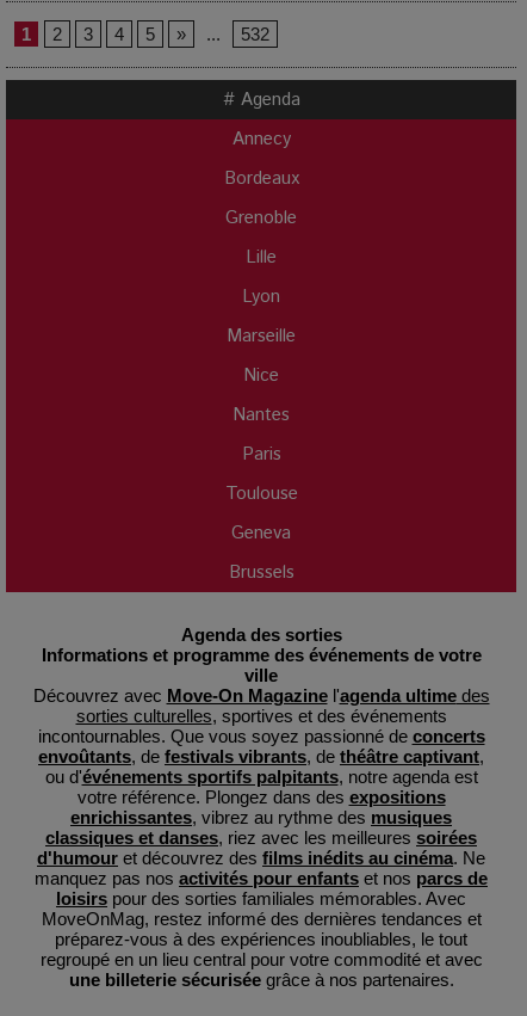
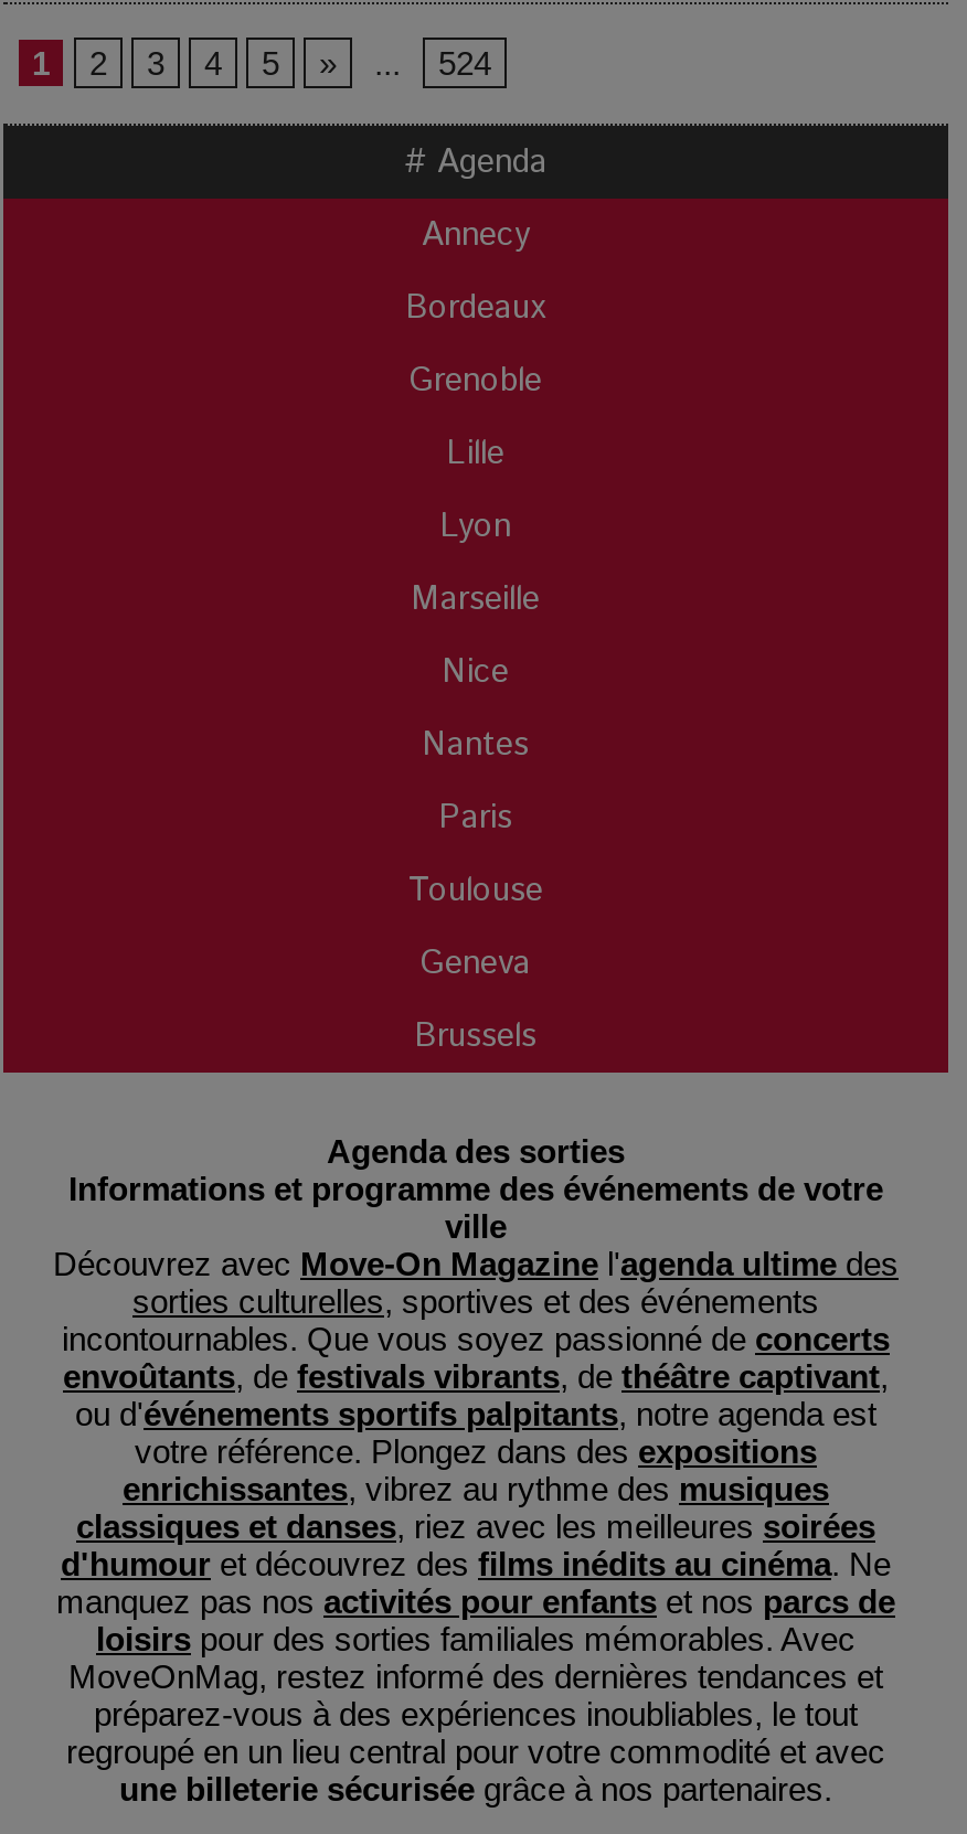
- 532
+ 524
